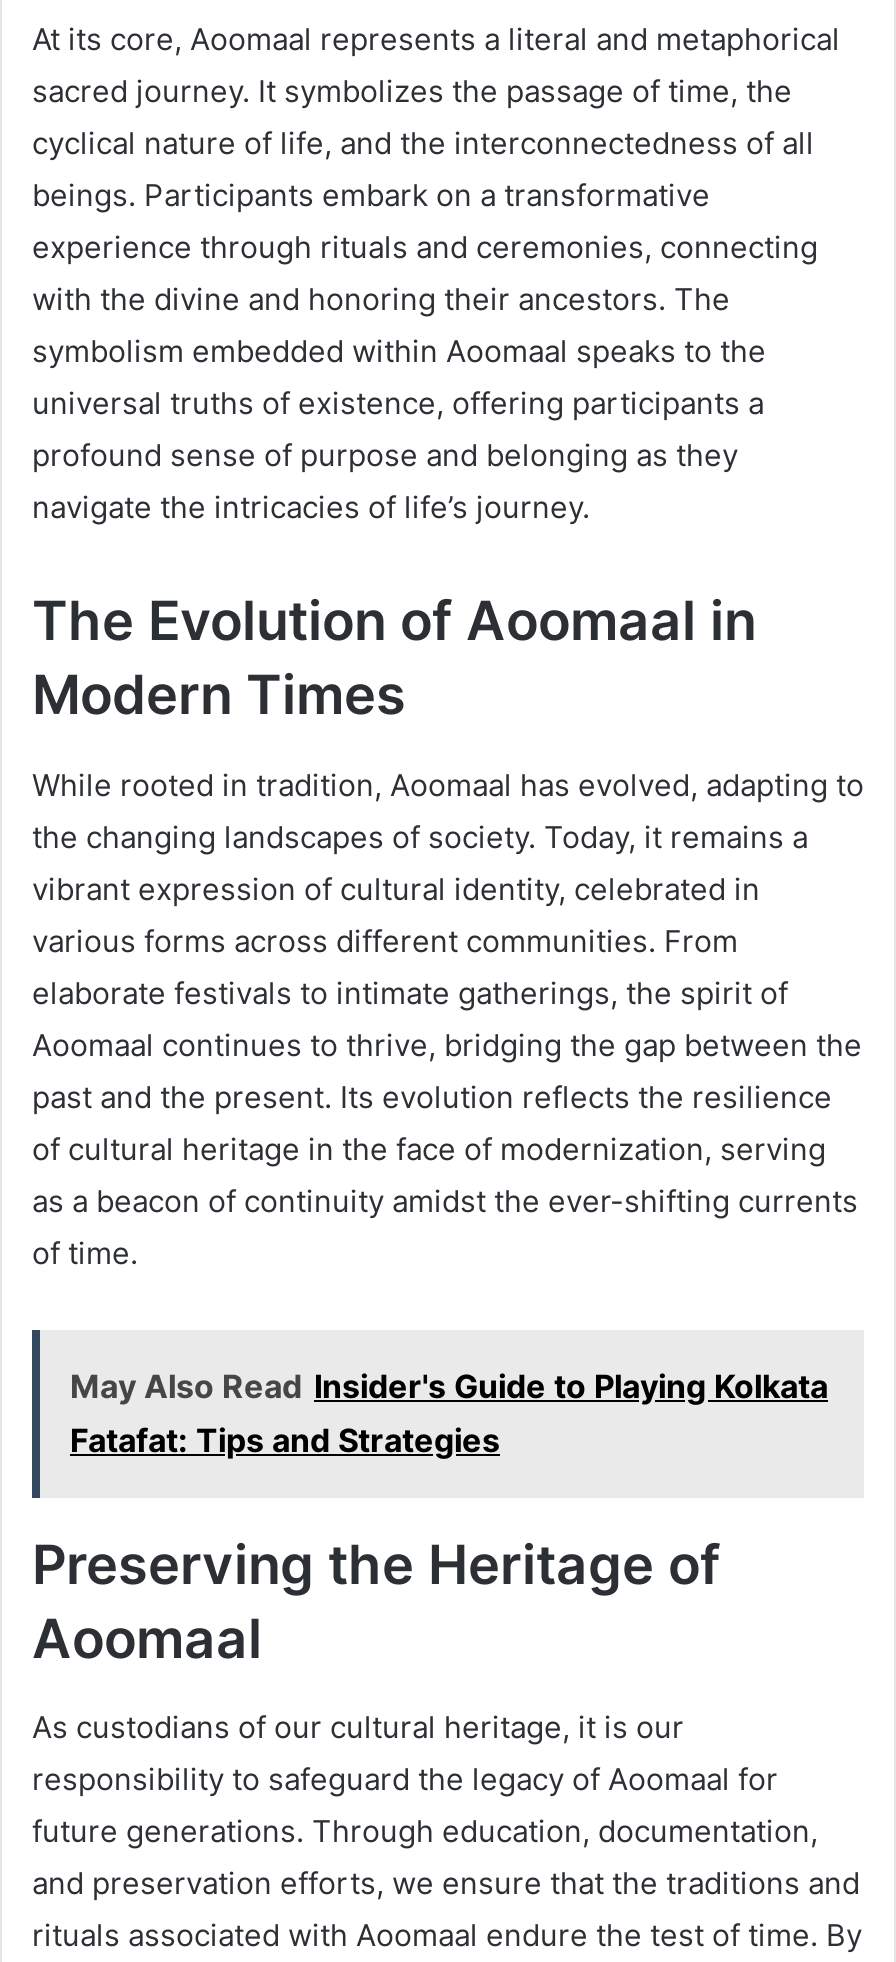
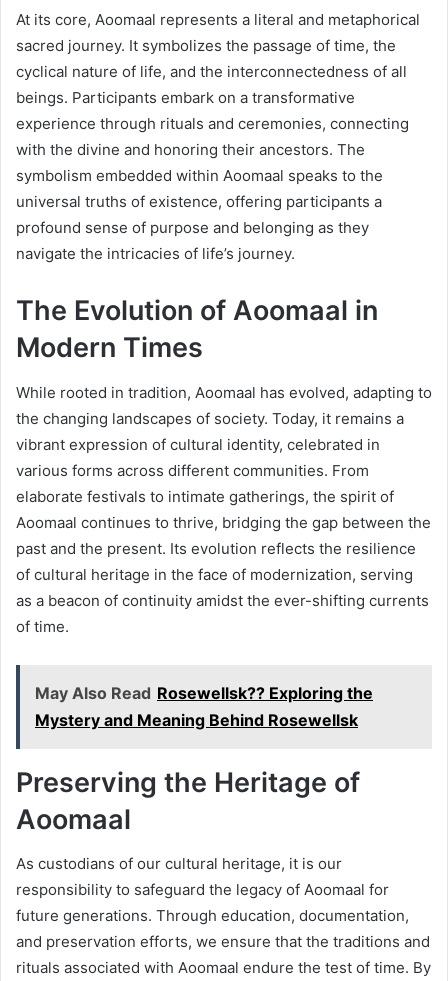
- May Also Read Insider's Guide to Playing Kolkata
- Fatafat: Tips and Strategies
+ May Also Read Rosewellsk?? Exploring the
+ Mystery and Meaning Behind Rosewellsk
